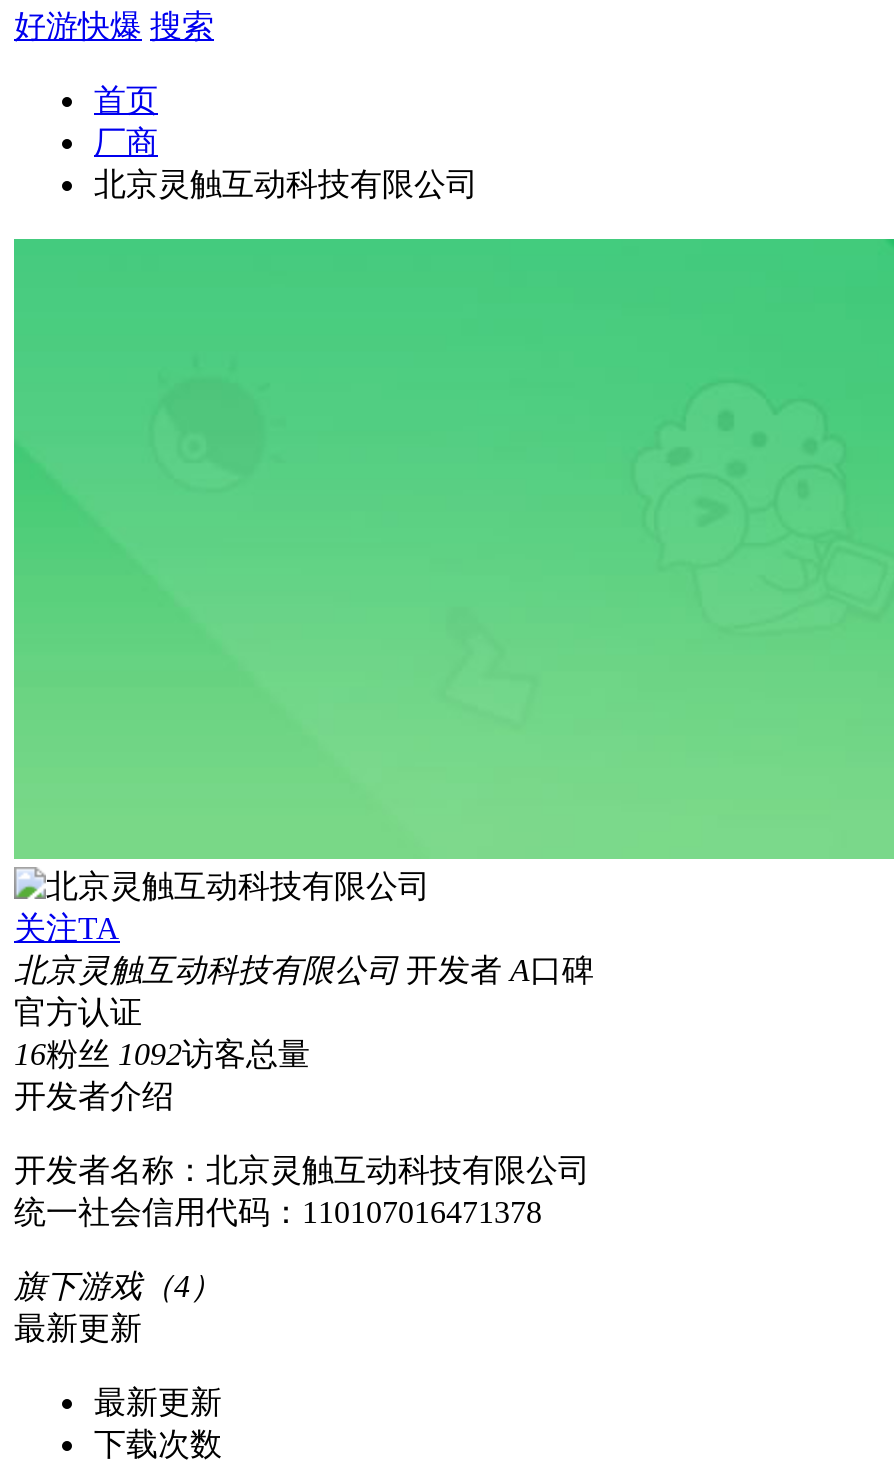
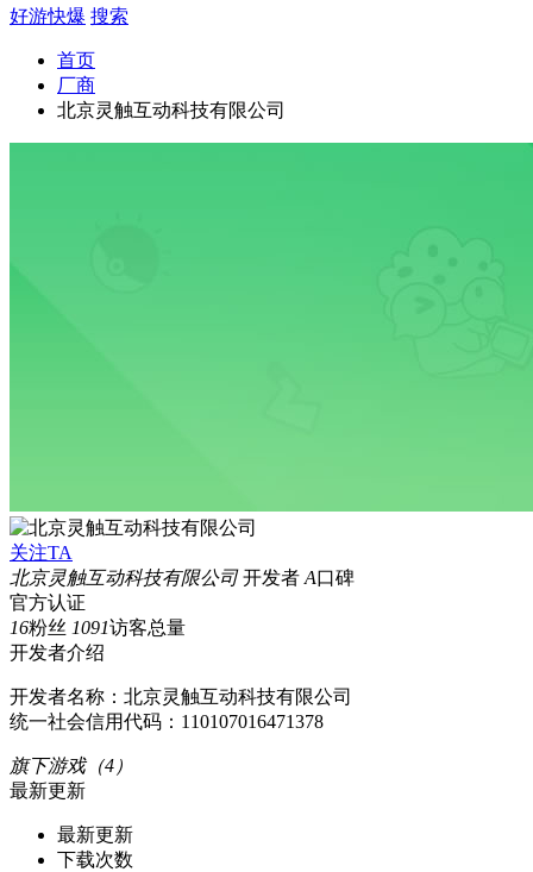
- 16粉丝 1092访客总量
+ 16粉丝 1091访客总量
